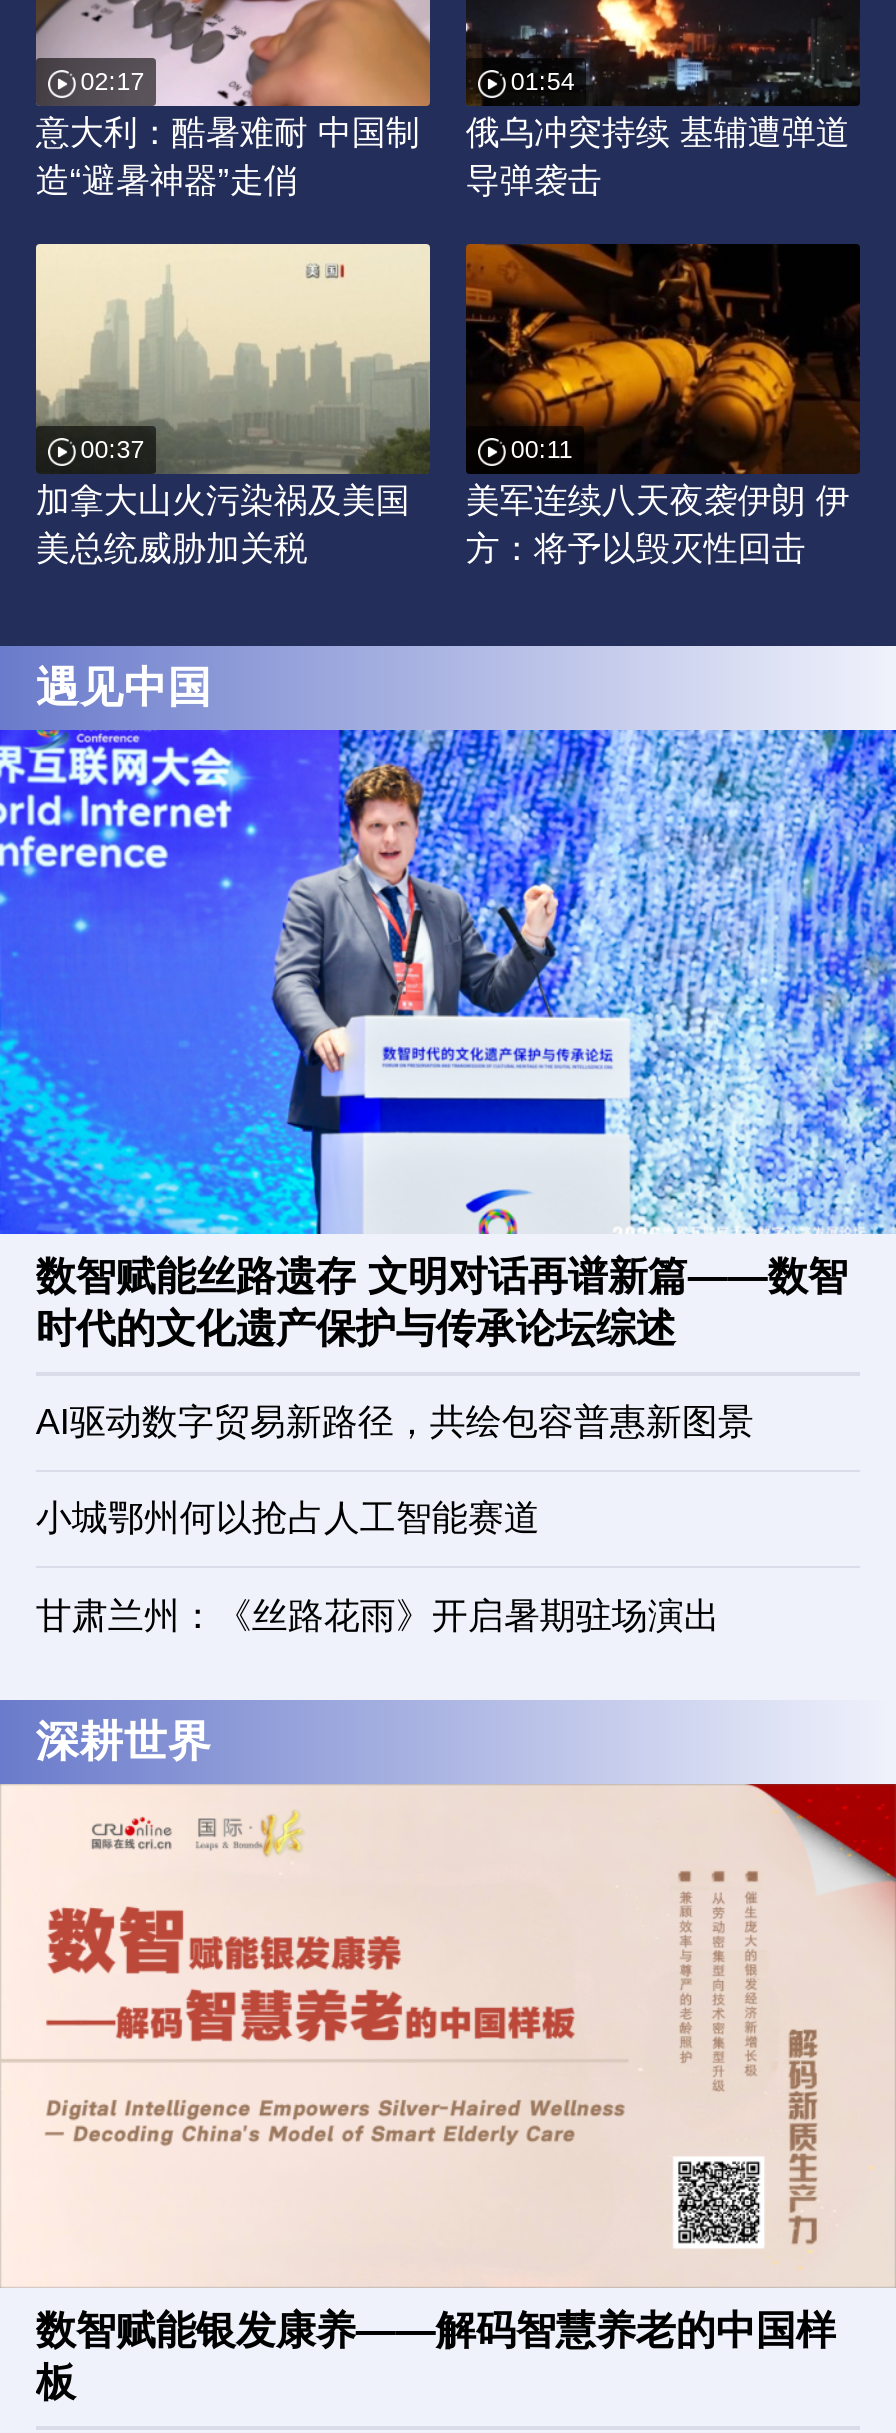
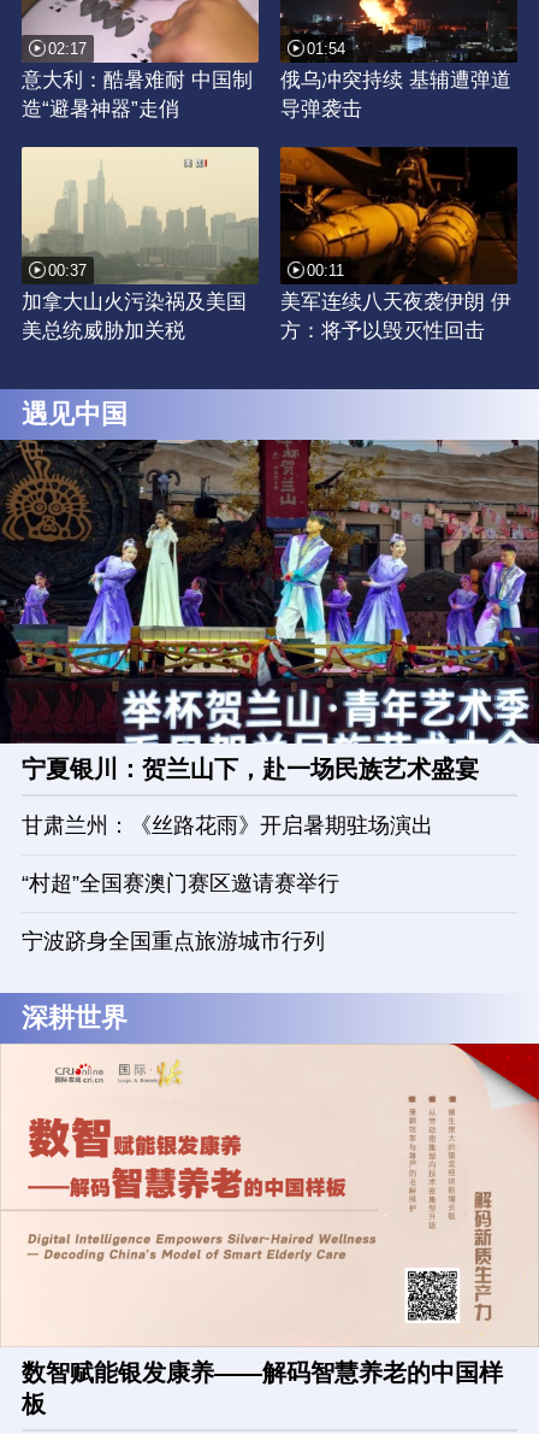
- [image]
- 数智赋能丝路遗存 文明对话再谱新篇——数智
- 时代的文化遗产保护与传承论坛综述
- AI驱动数字贸易新路径，共绘包容普惠新图景
- 小城鄂州何以抢占人工智能赛道
+ [image]
+ 宁夏银川：贺兰山下，赴一场民族艺术盛宴

moved up: 甘肃兰州：《丝路花雨》开启暑期驻场演出

+ “村超”全国赛澳门赛区邀请赛举行
+ 宁波跻身全国重点旅游城市行列
